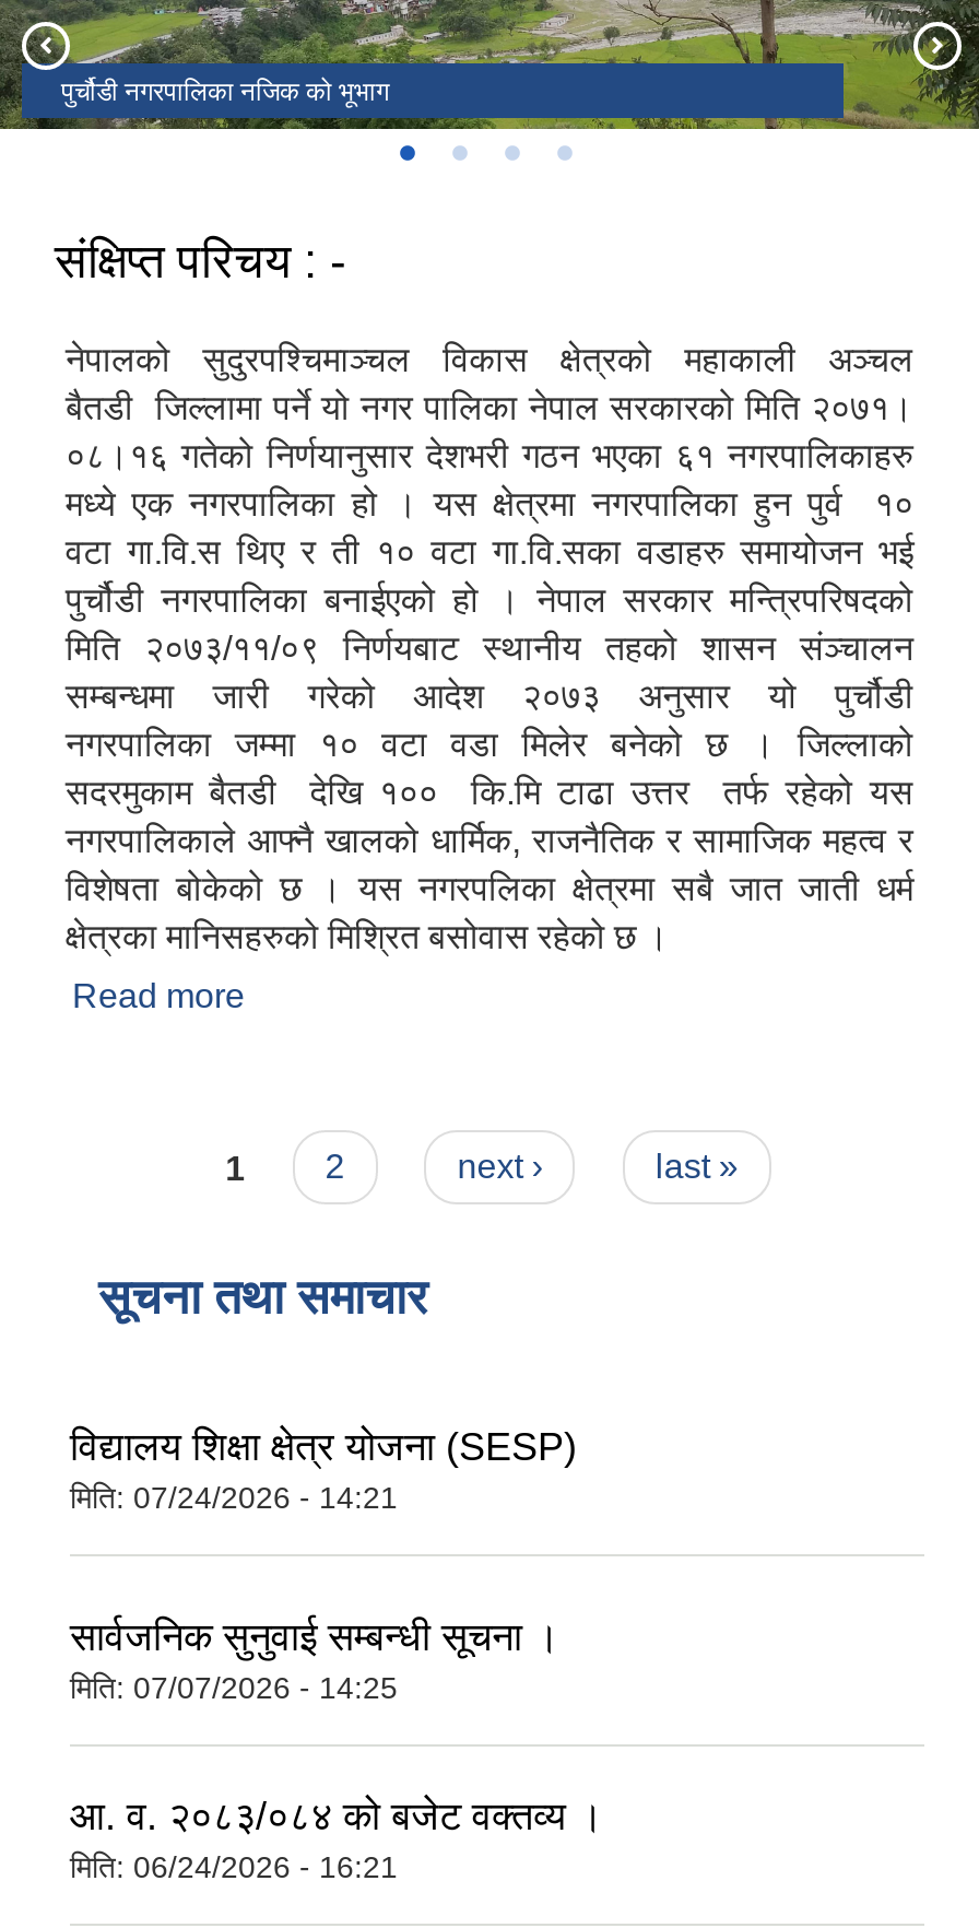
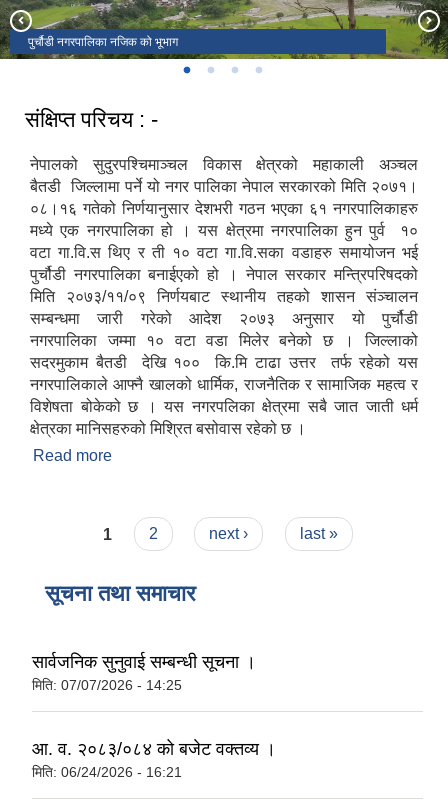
- विद्यालय शिक्षा क्षेत्र योजना (SESP)
- मिति: 07/24/2026 - 14:21
